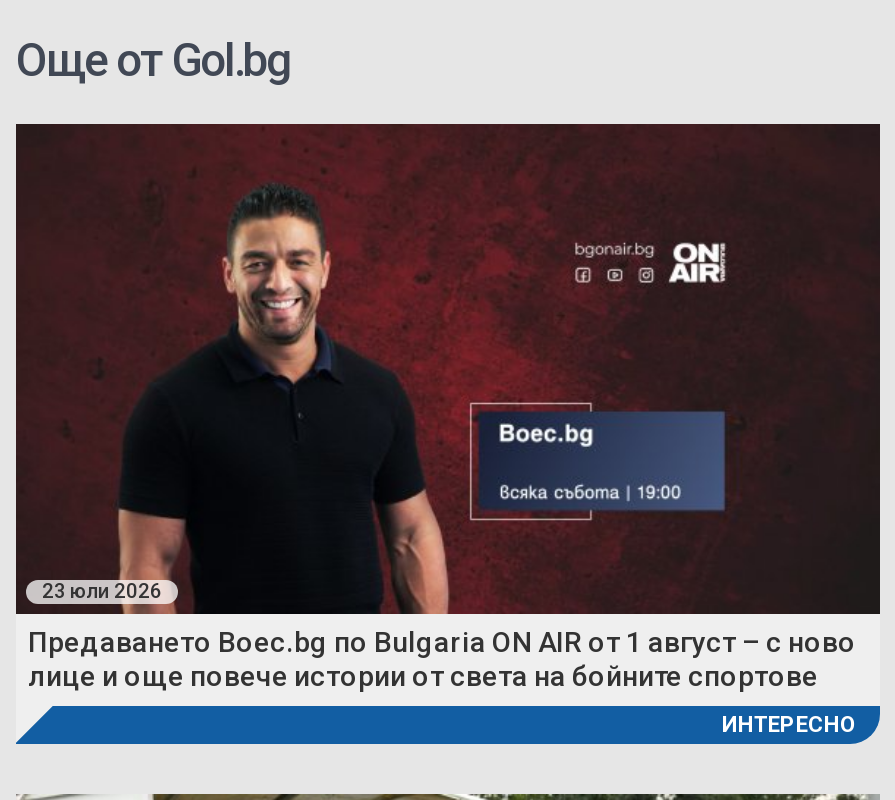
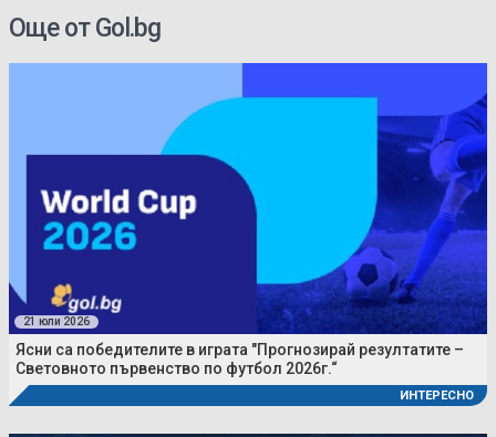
- [image]
- 23 юли 2026
+ [image]
+ 21 юли 2026

- Предаването Boec.bg по Bulgaria ON AIR от 1 август – с ново
- лице и още повече истории от света на бойните спортове
+ Ясни са победителите в играта "Прогнозирай резултатите –
+ Световното първенство по футбол 2026г.“
